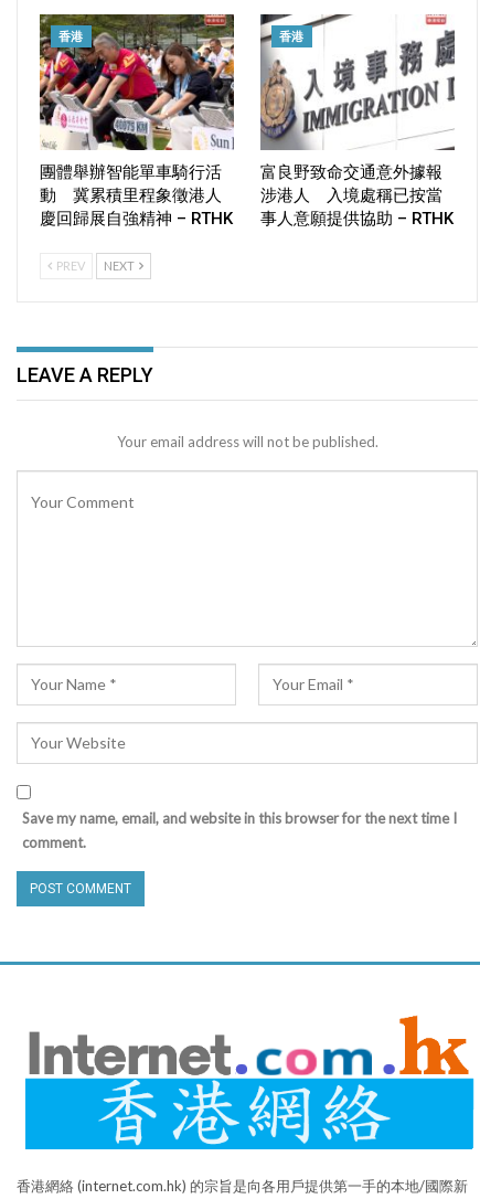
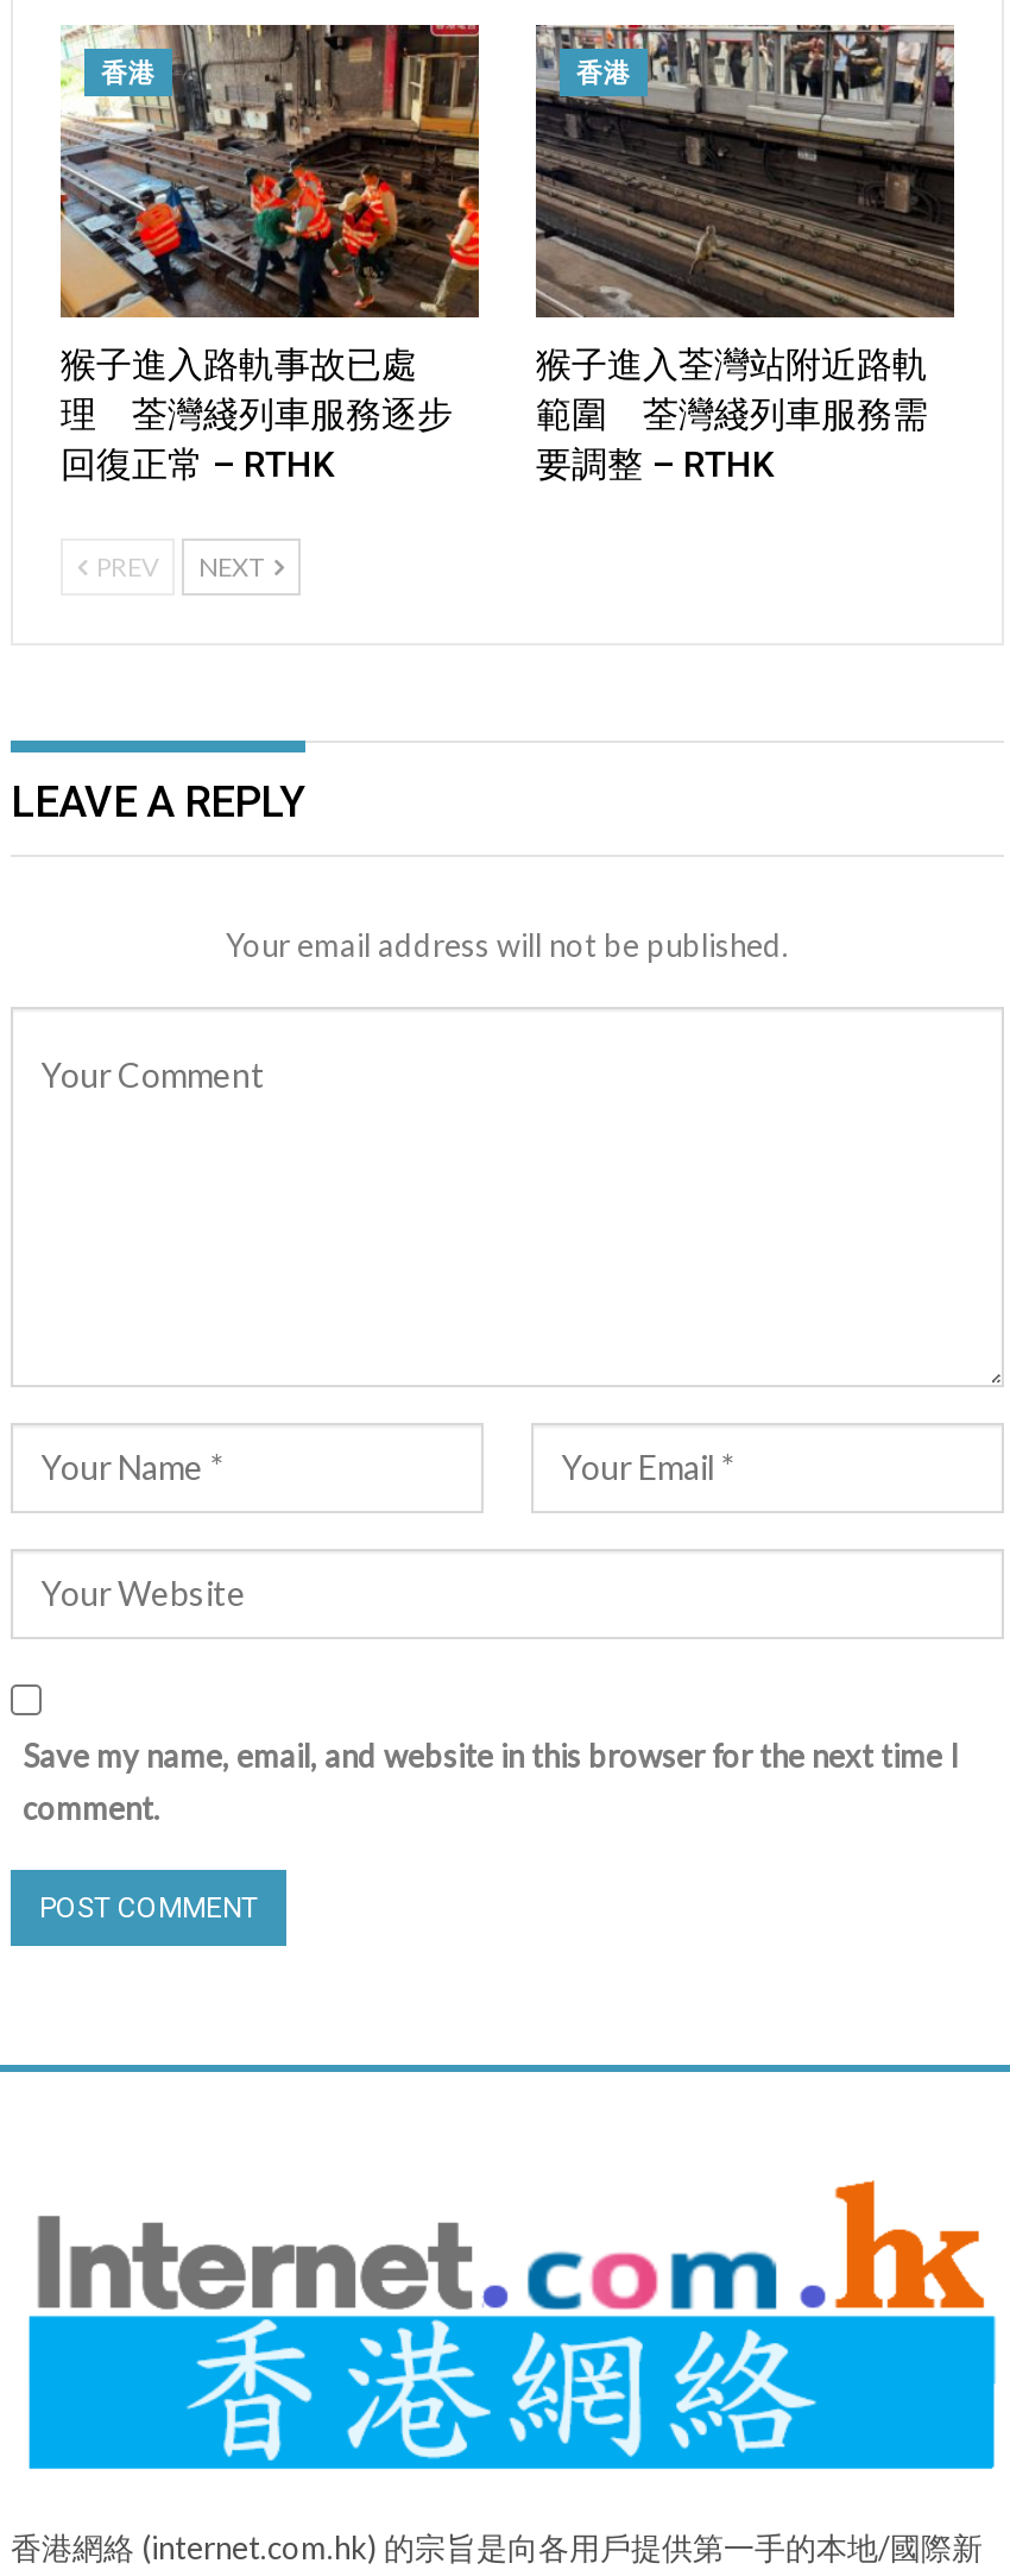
- [image]
- 團體舉辦智能單車騎行活
- 動 冀累積里程象徵港人
- 慶回歸展自強精神 – RTHK
+ [image]
+ 猴子進入路軌事故已處
+ 理 荃灣綫列車服務逐步
+ 回復正常 – RTHK

- [image]
- 富良野致命交通意外據報
- 涉港人 入境處稱已按當
- 事人意願提供協助 – RTHK
+ [image]
+ 猴子進入荃灣站附近路軌
+ 範圍 荃灣綫列車服務需
+ 要調整 – RTHK
